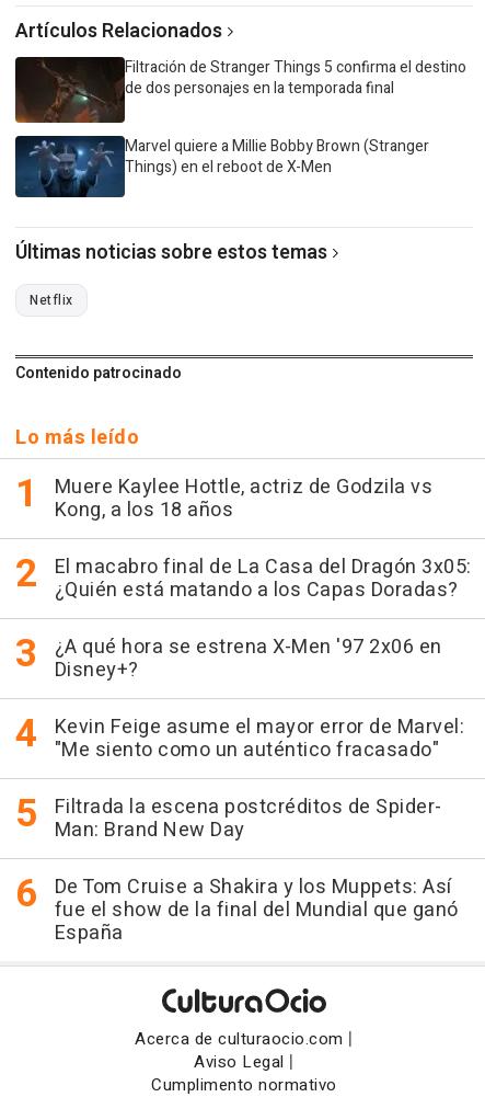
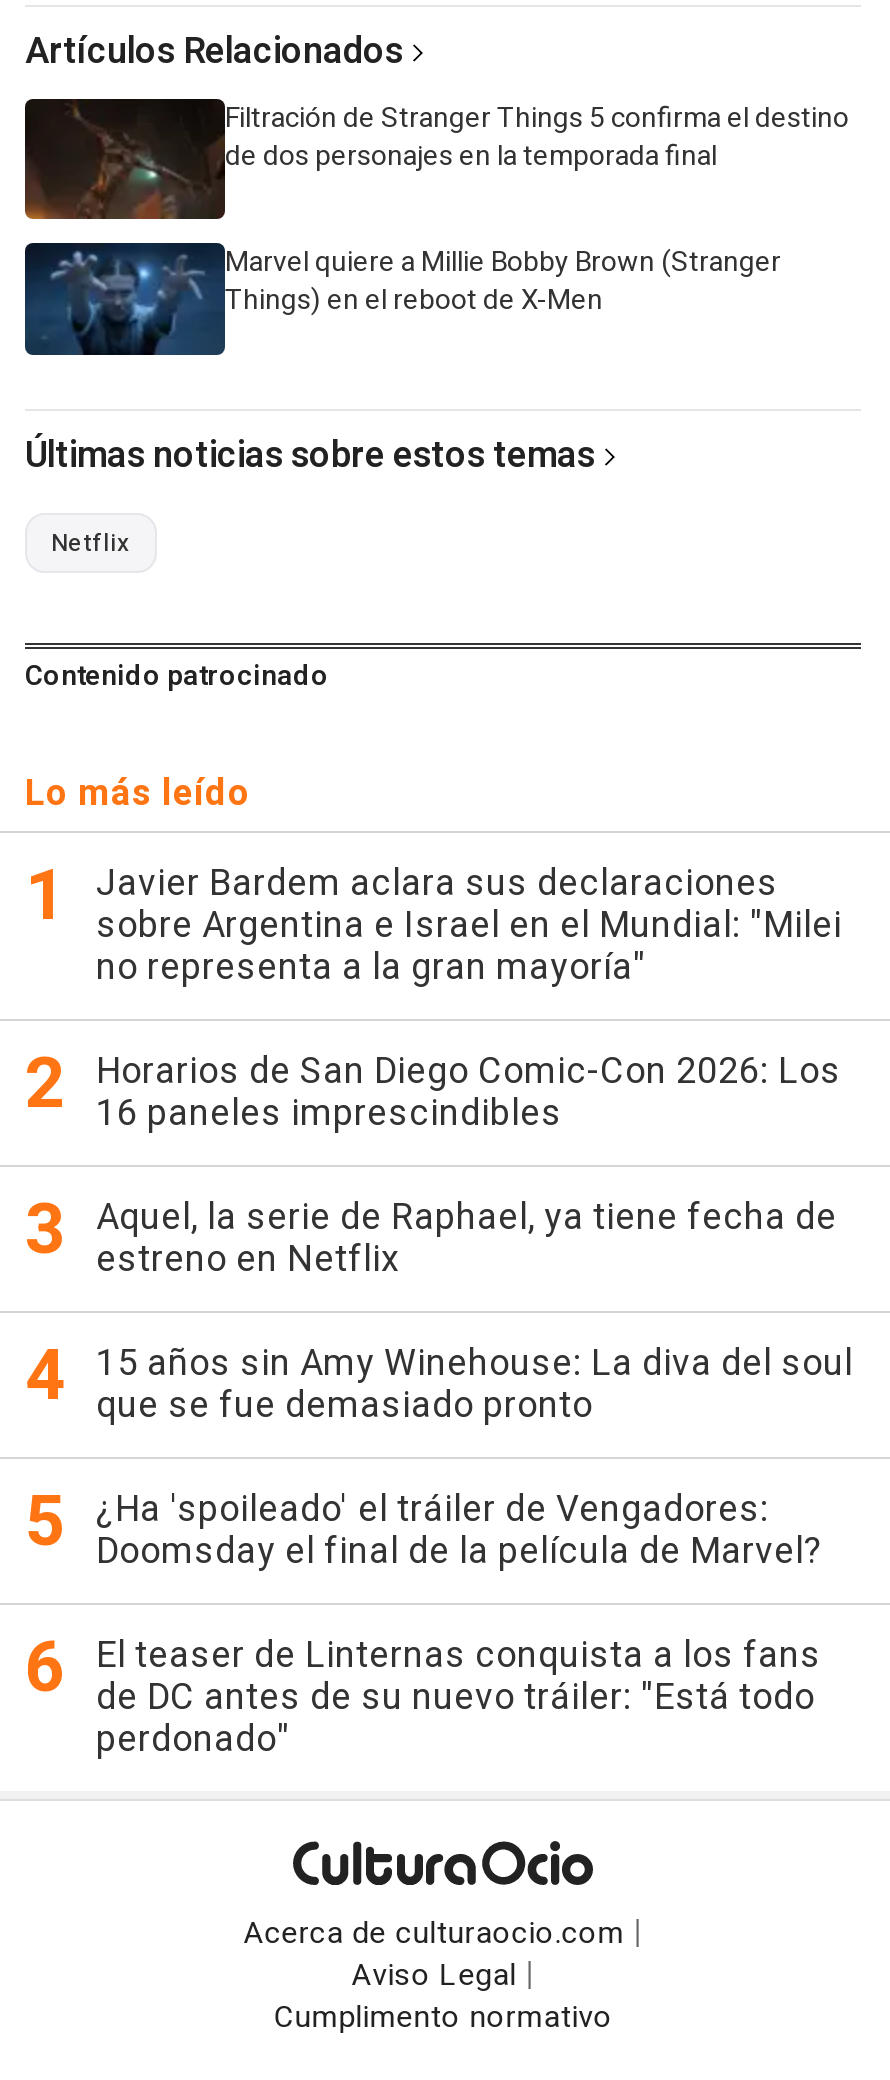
- Muere Kaylee Hottle, actriz de Godzila vs
- Kong, a los 18 años
+ Javier Bardem aclara sus declaraciones
+ sobre Argentina e Israel en el Mundial: "Milei
+ no representa a la gran mayoría"

- El macabro final de La Casa del Dragón 3x05:
- ¿Quién está matando a los Capas Doradas?
+ Horarios de San Diego Comic-Con 2026: Los
+ 16 paneles imprescindibles

- ¿A qué hora se estrena X-Men '97 2x06 en
- Disney+?
+ Aquel, la serie de Raphael, ya tiene fecha de
+ estreno en Netflix

- Kevin Feige asume el mayor error de Marvel:
- "Me siento como un auténtico fracasado"
+ 15 años sin Amy Winehouse: La diva del soul
+ que se fue demasiado pronto

- Filtrada la escena postcréditos de Spider-
- Man: Brand New Day
+ ¿Ha 'spoileado' el tráiler de Vengadores:
+ Doomsday el final de la película de Marvel?

- De Tom Cruise a Shakira y los Muppets: Así
- fue el show de la final del Mundial que ganó
- España
+ El teaser de Linternas conquista a los fans
+ de DC antes de su nuevo tráiler: "Está todo
+ perdonado"
